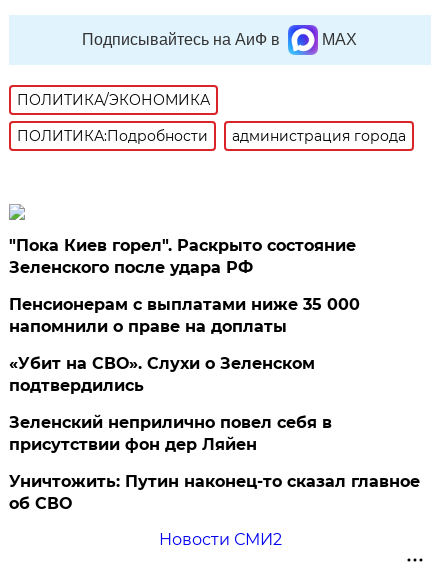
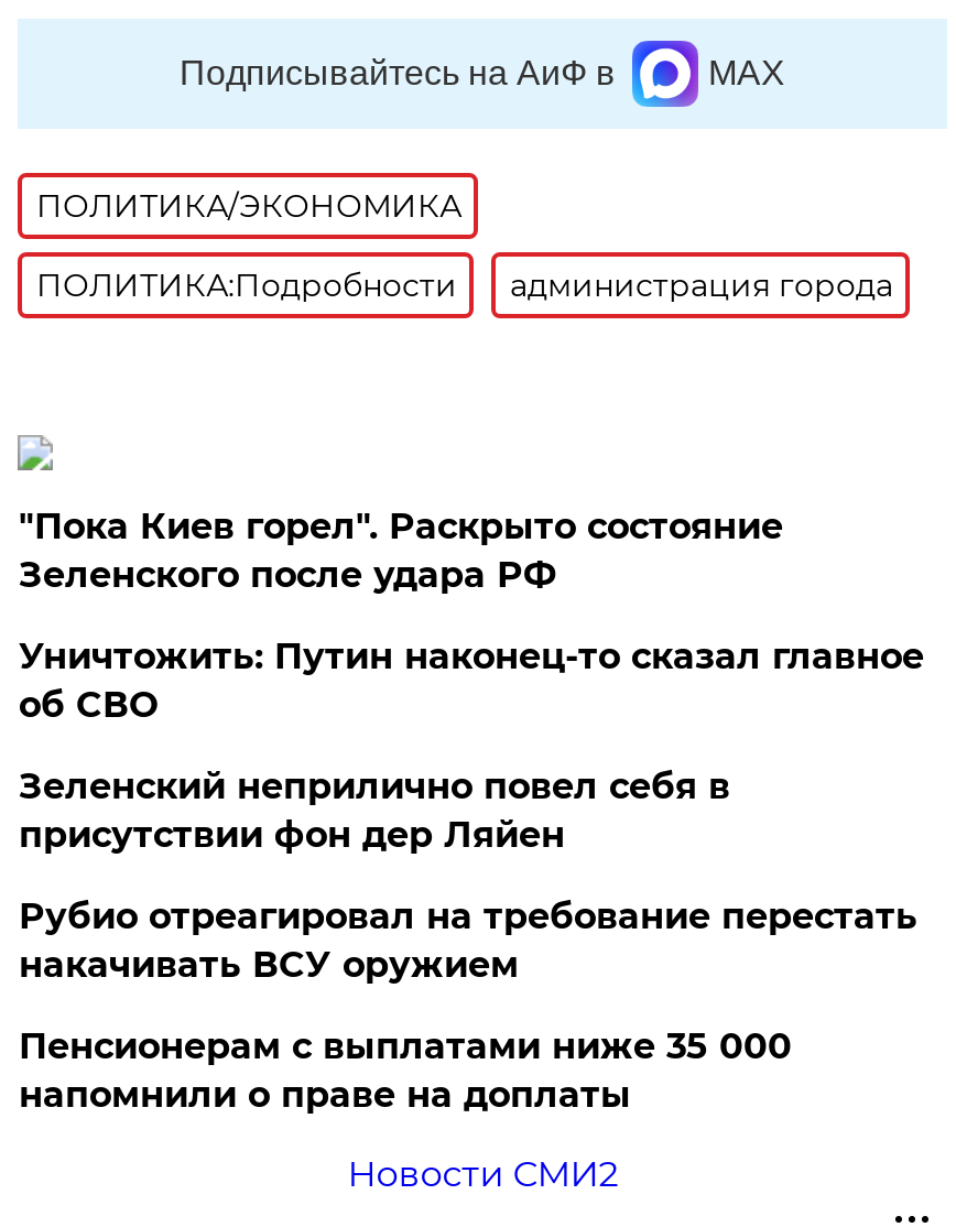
+ Рубио отреагировал на требование перестать
+ накачивать ВСУ оружием

moved down: Пенсионерам с выплатами ниже 35 000 | напомнили о праве на доплаты

- «Убит на СВО». Слухи о Зеленском
- подтвердились

moved up: Зеленский неприлично повел cебя в | присутствии фон дер Ляйен | Уничтожить: Путин наконец-то сказал главное | об СВО
